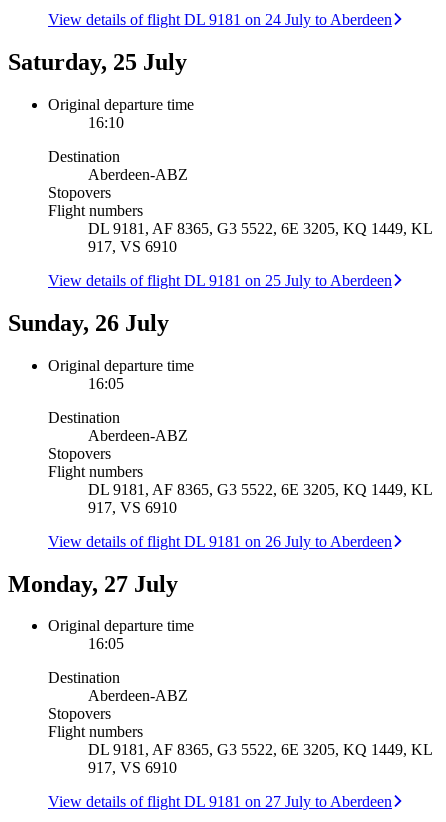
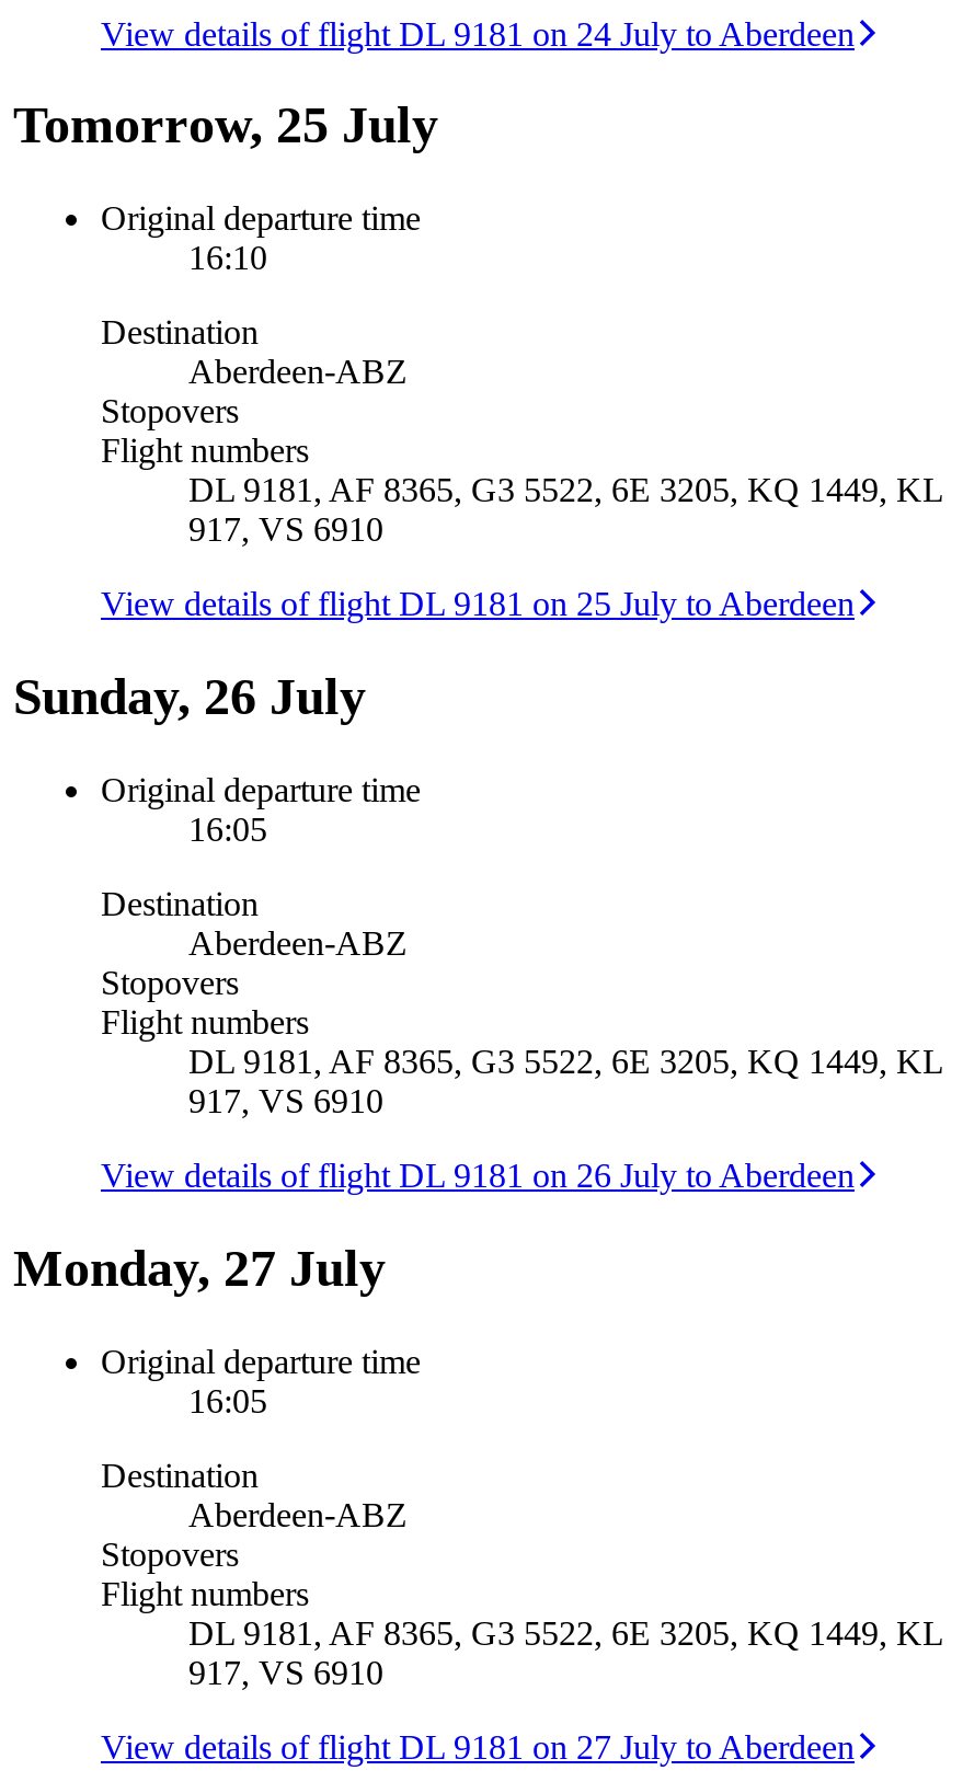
- Saturday, 25 July
+ Tomorrow, 25 July
